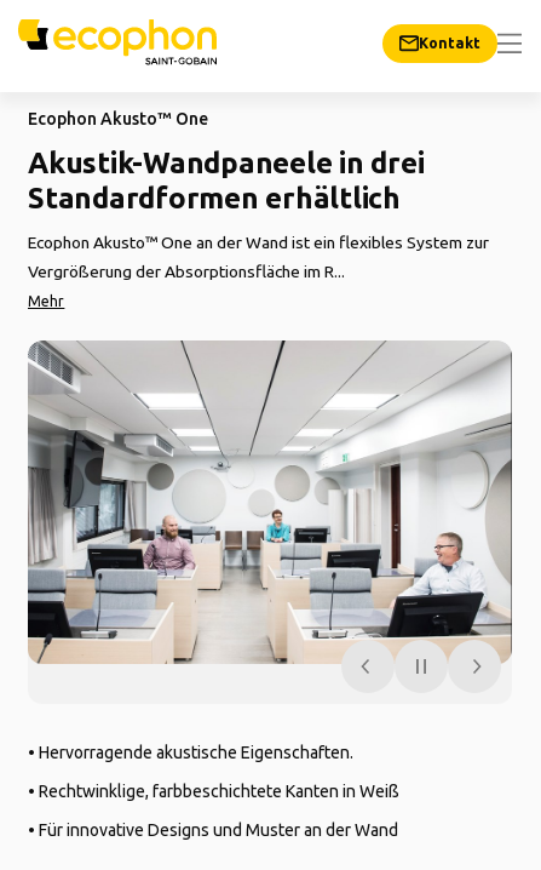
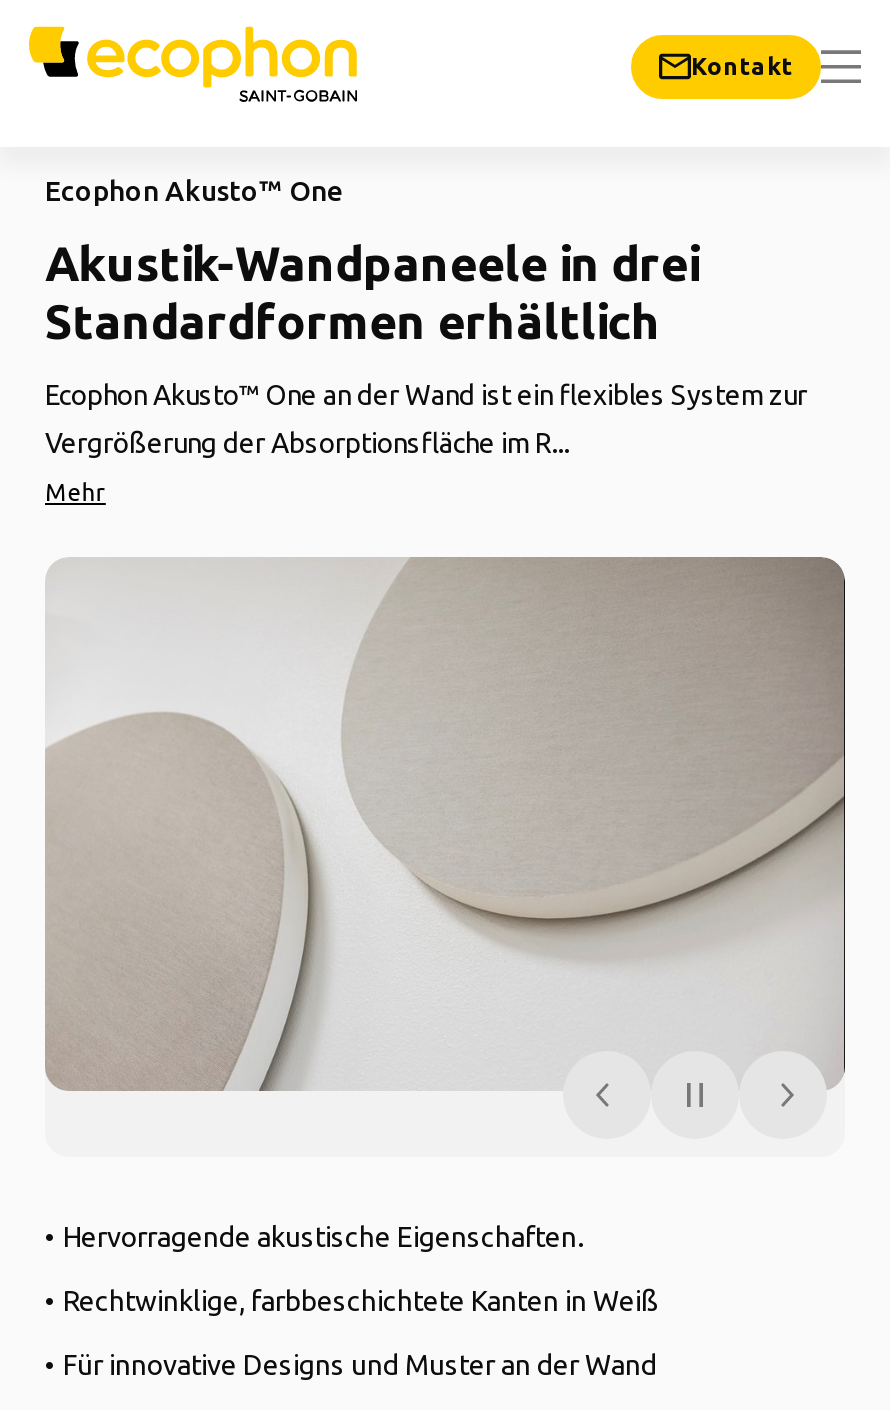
- [image]
+ [image]
